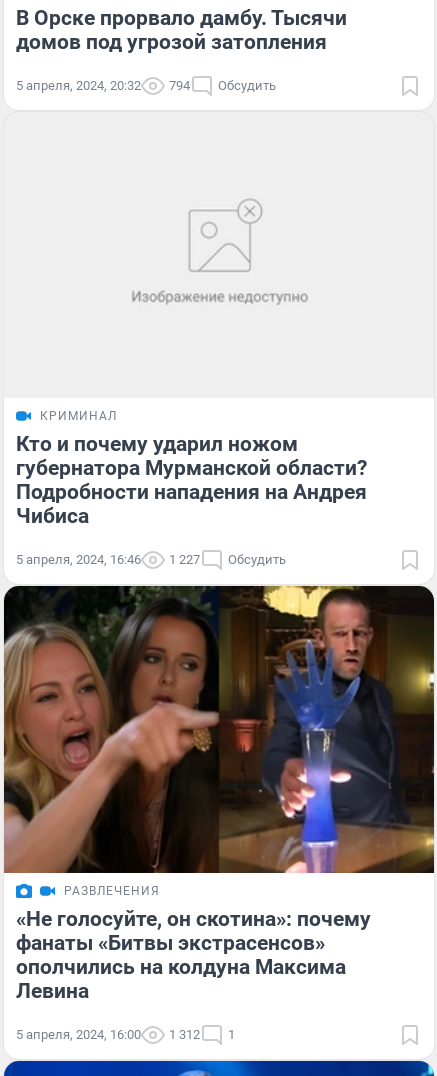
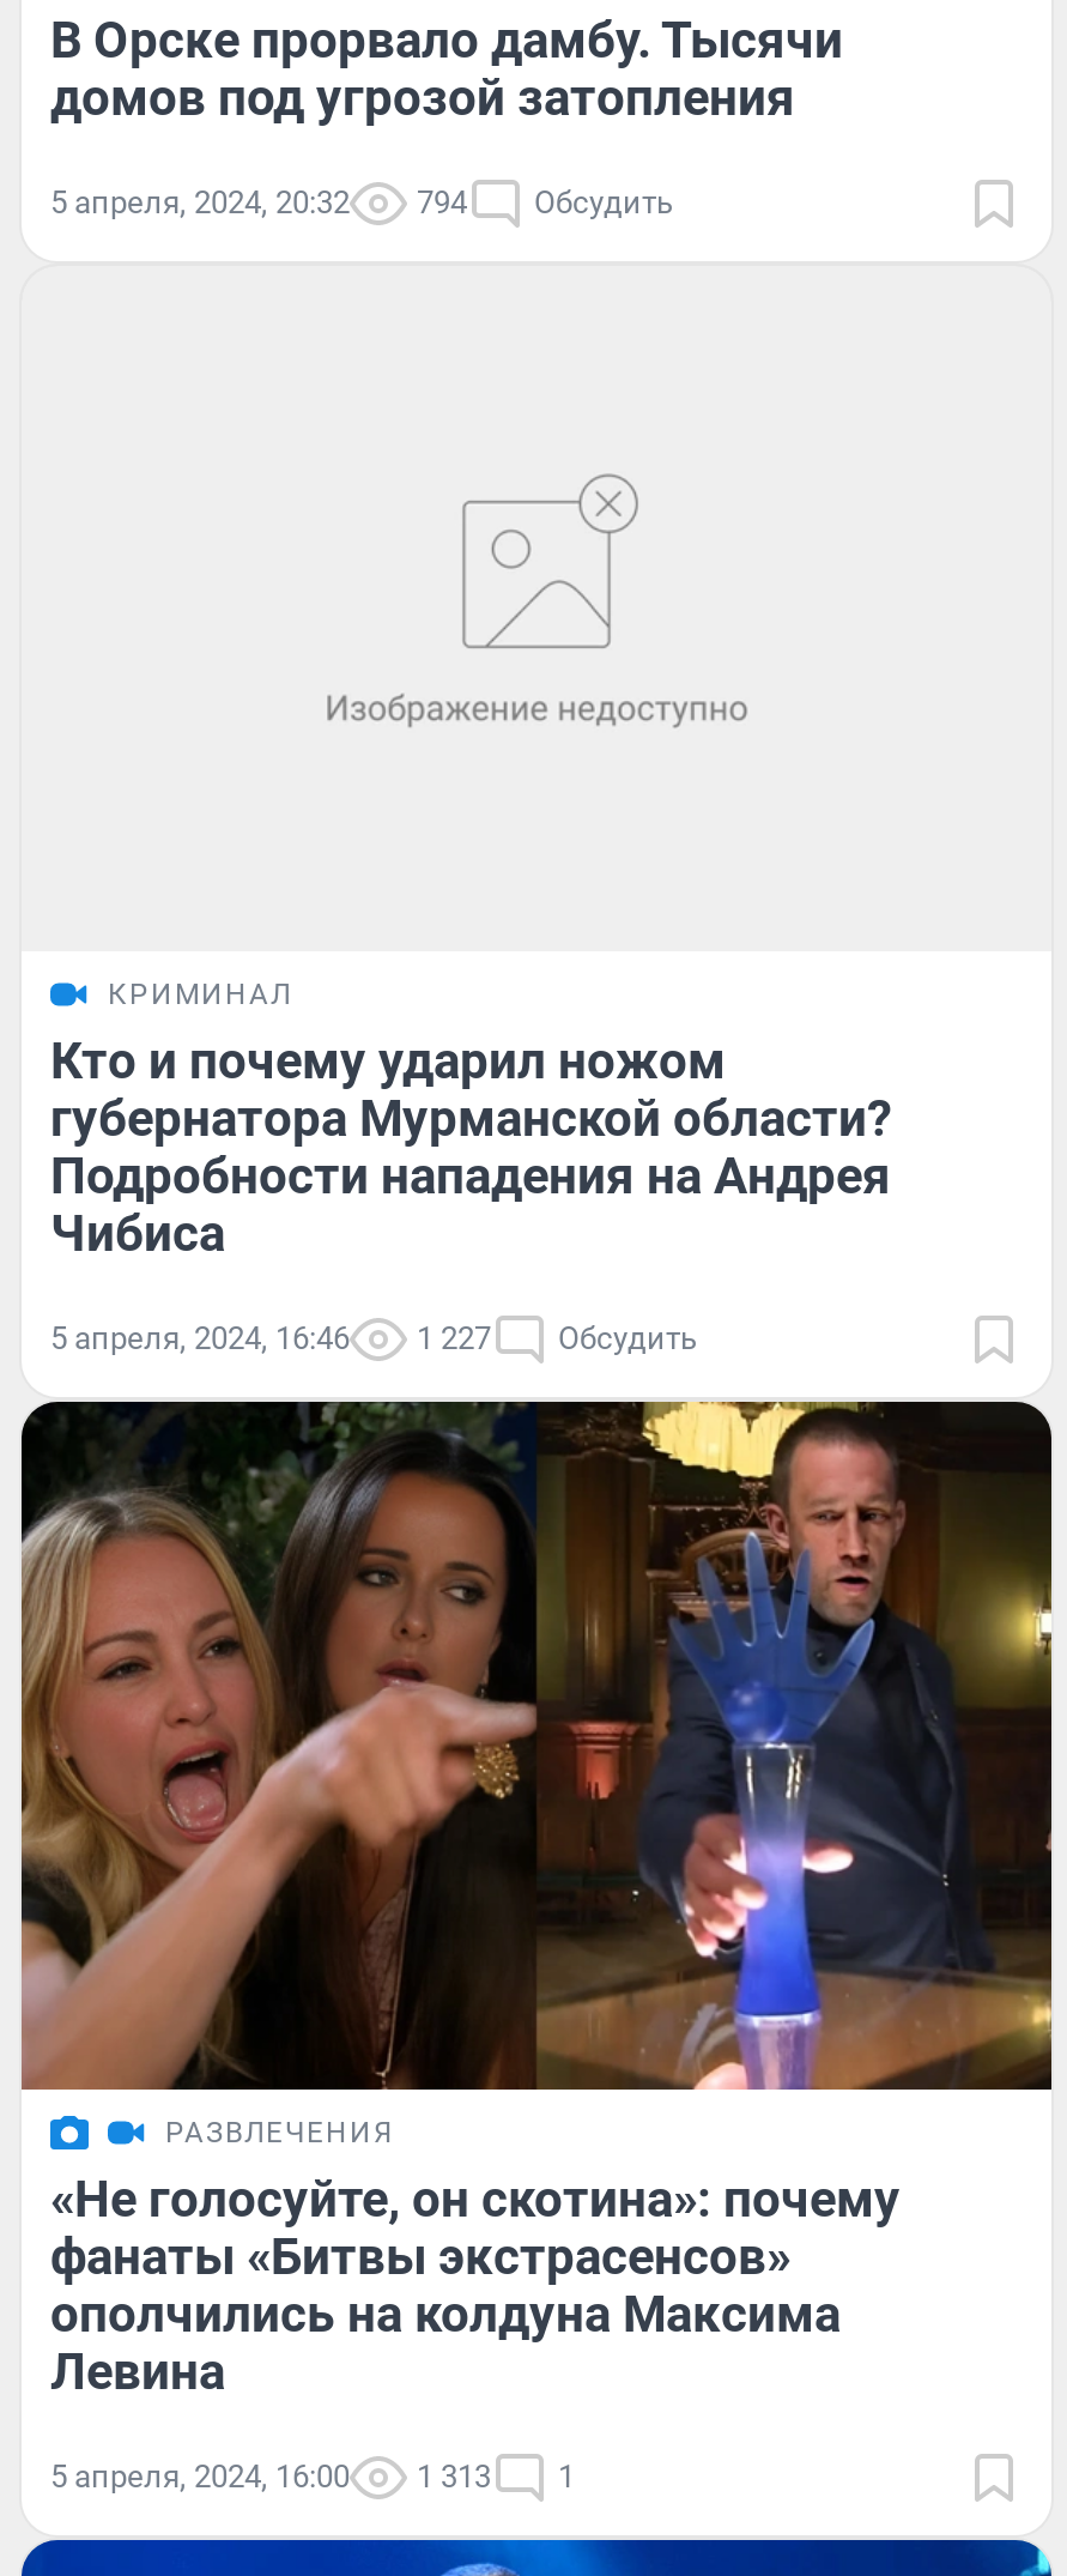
- 5 апреля, 2024, 16:00 1 312 1
+ 5 апреля, 2024, 16:00 1 313 1
